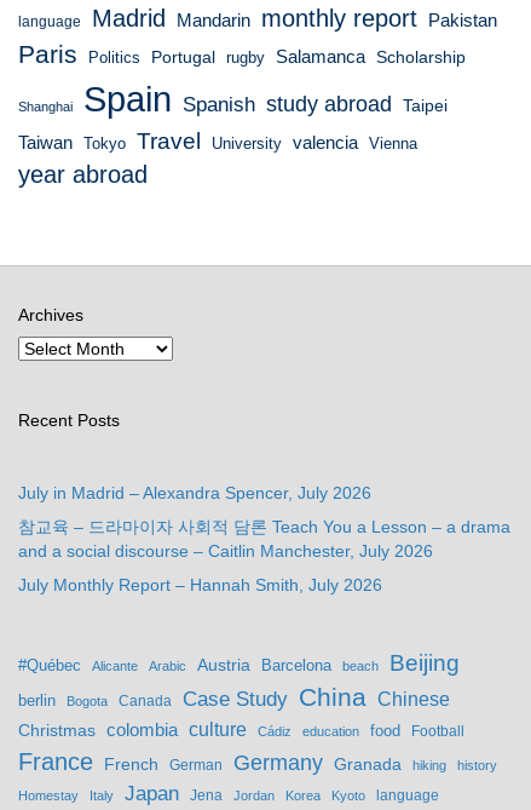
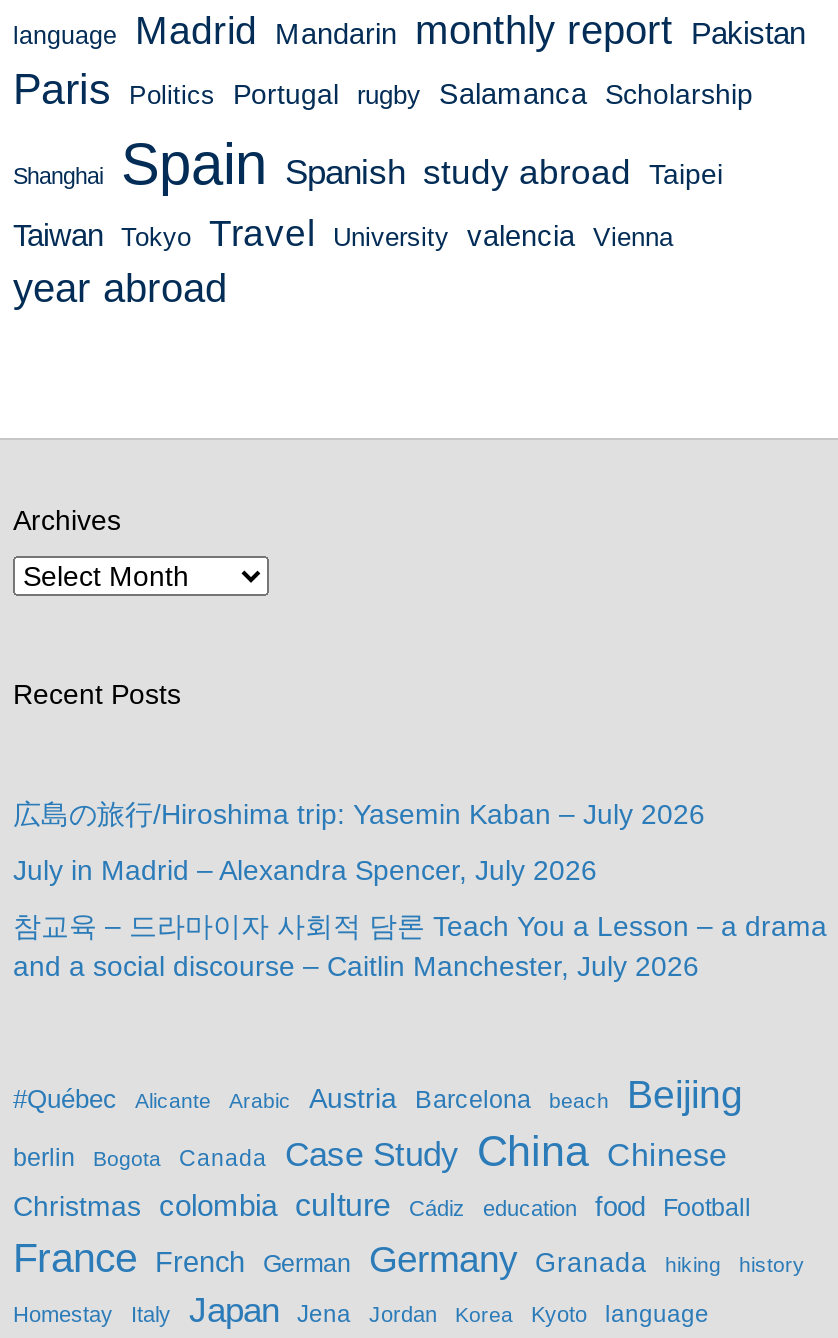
+ 広島の旅行/Hiroshima trip: Yasemin Kaban – July 2026

moved down: July in Madrid – Alexandra Spencer, July 2026 | 참교육 – 드라마이자 사회적 담론 Teach You a Lesson – a drama | and a social discourse – Caitlin Manchester, July 2026

- July Monthly Report – Hannah Smith, July 2026
